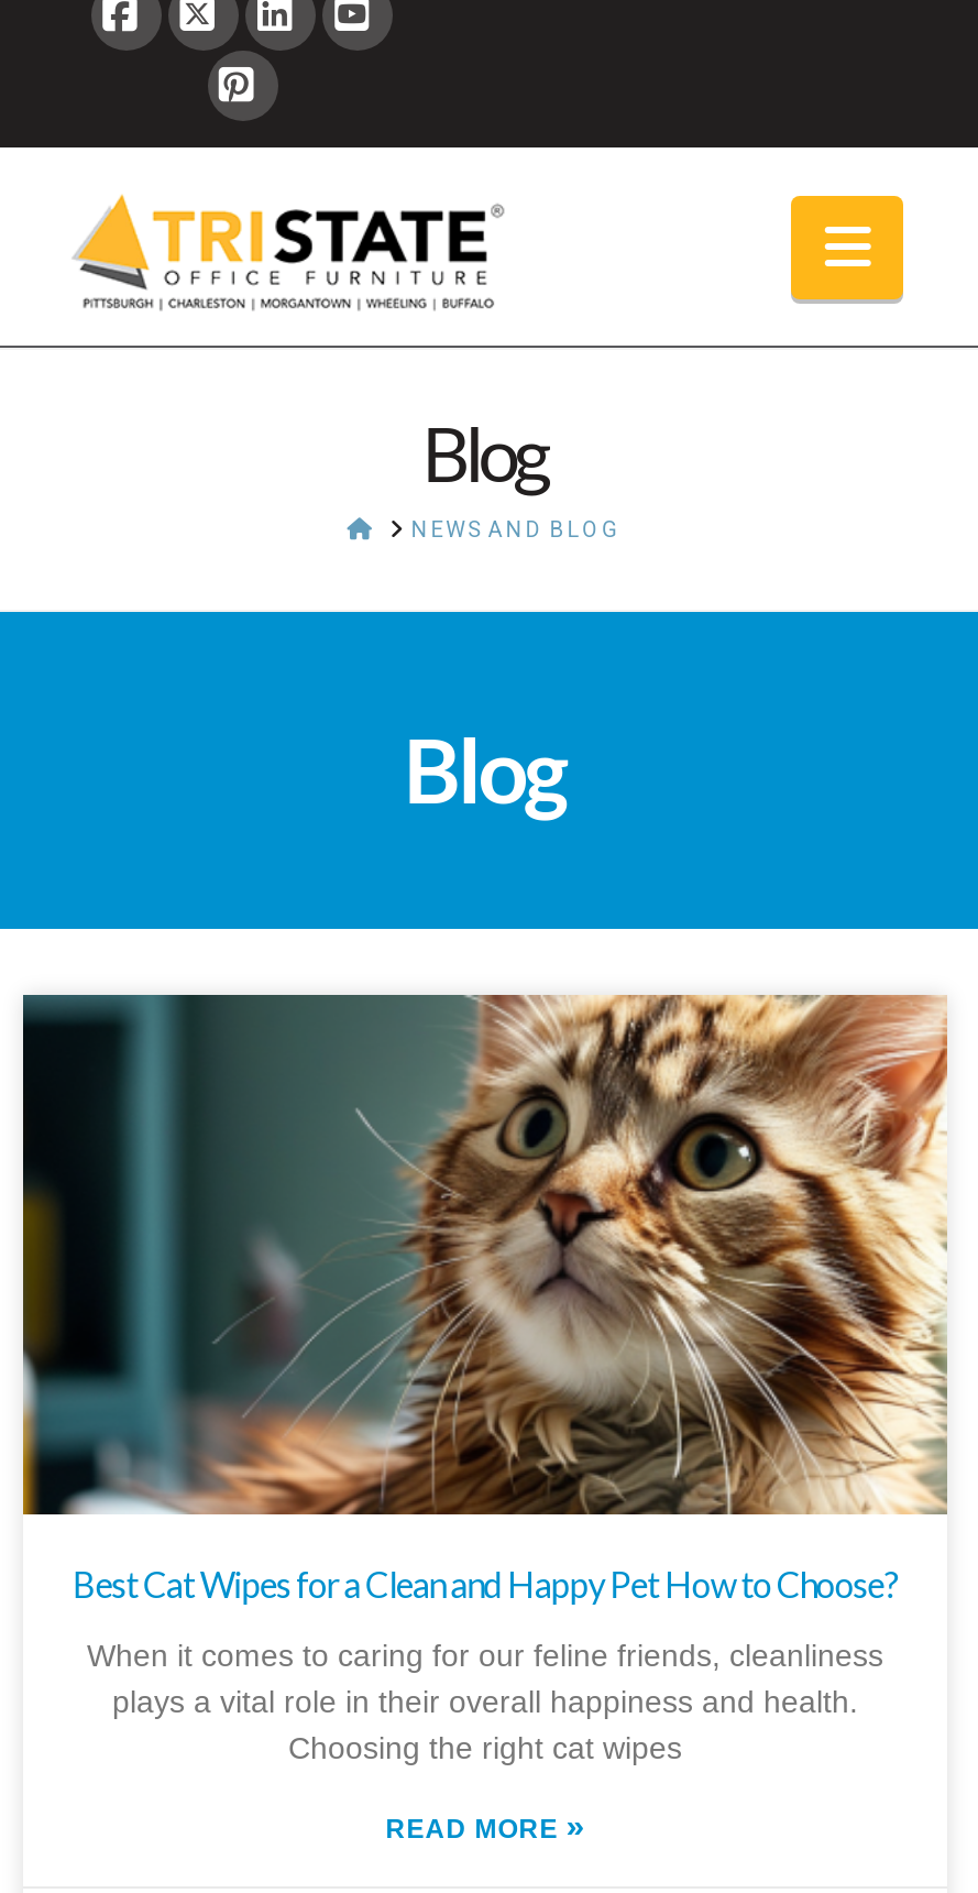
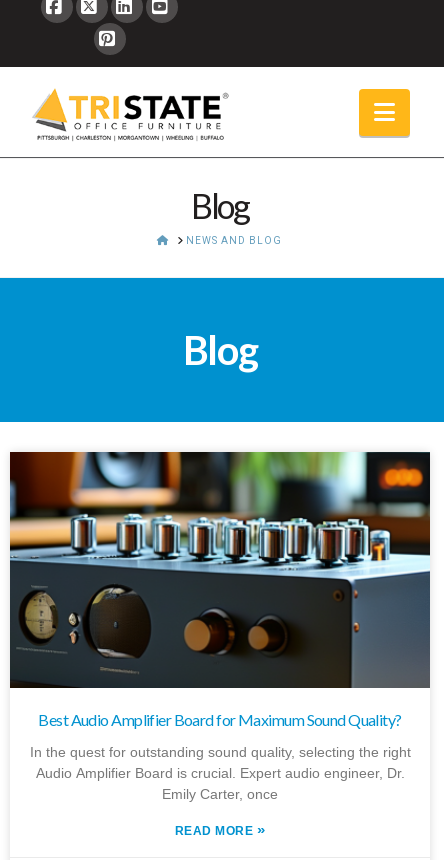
- [image]
- Best Cat Wipes for a Clean and Happy Pet How to Choose?
+ [image]
+ Best Audio Amplifier Board for Maximum Sound Quality?

- When it comes to caring for our feline friends, cleanliness
- plays a vital role in their overall happiness and health.
- Choosing the right cat wipes
+ In the quest for outstanding sound quality, selecting the right
+ Audio Amplifier Board is crucial. Expert audio engineer, Dr.
+ Emily Carter, once
